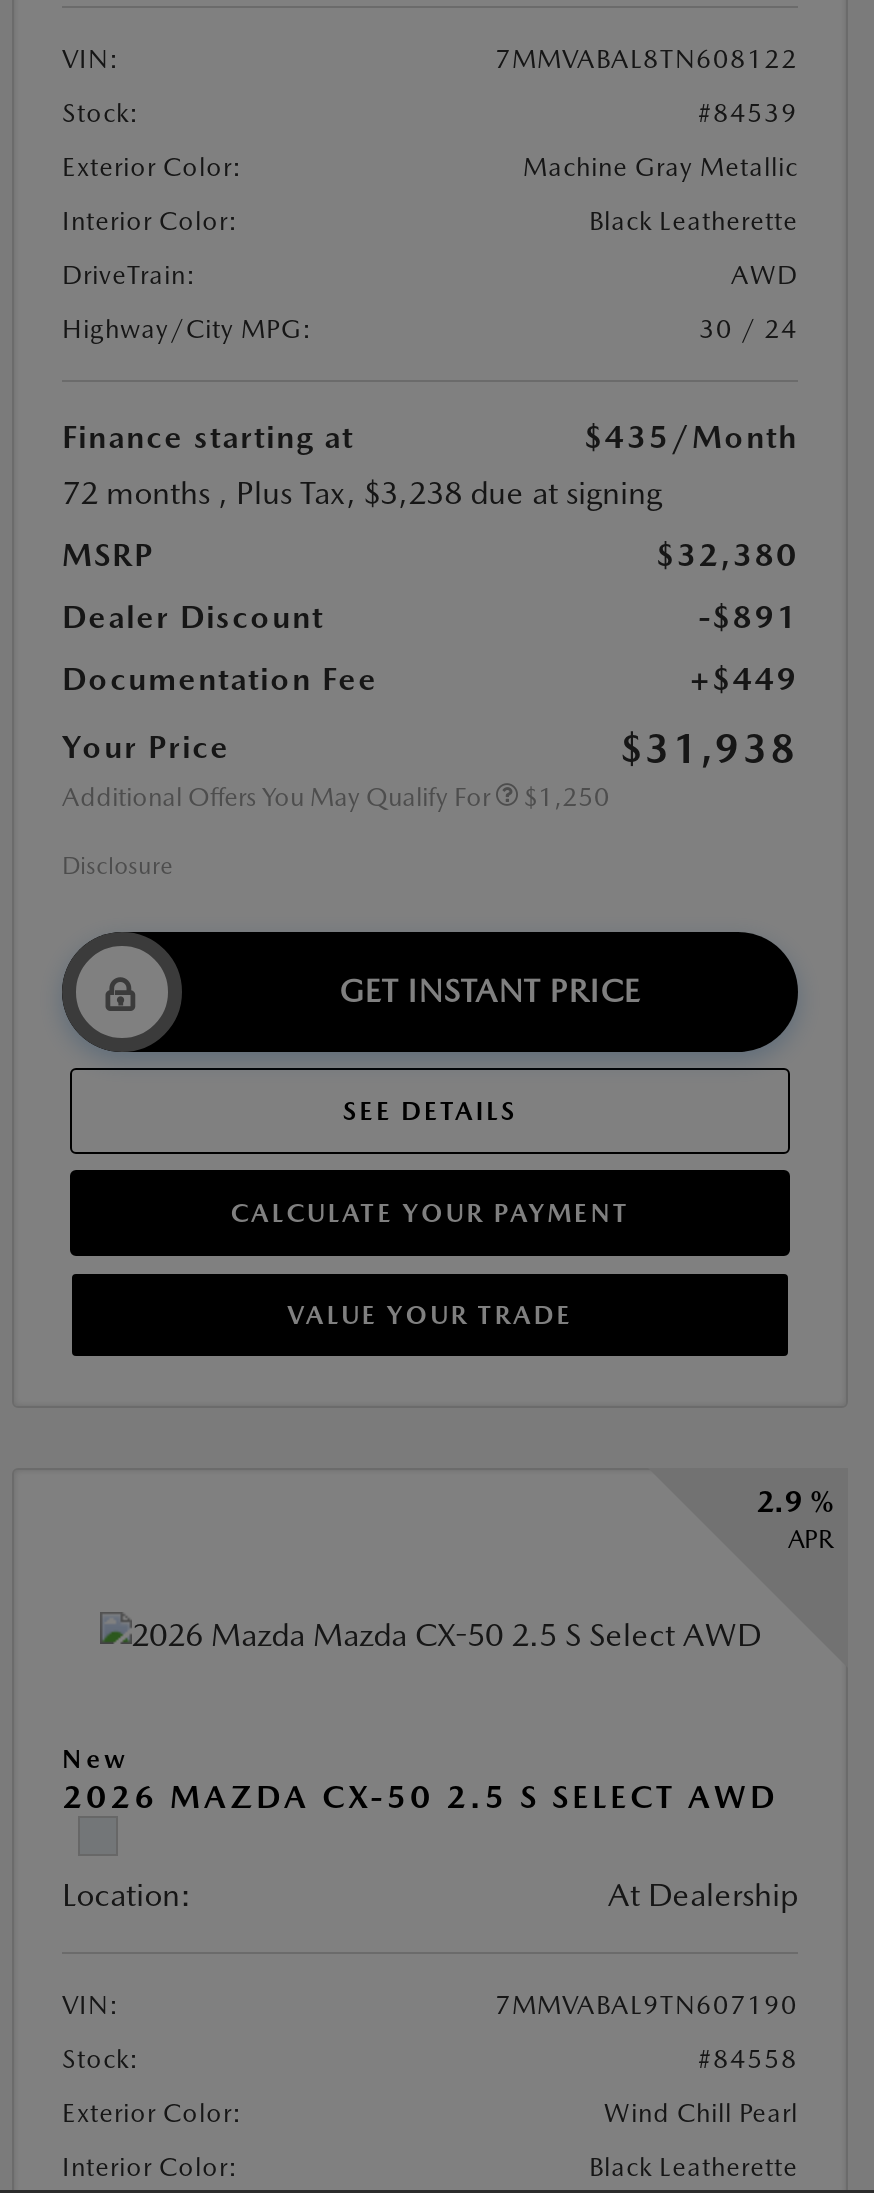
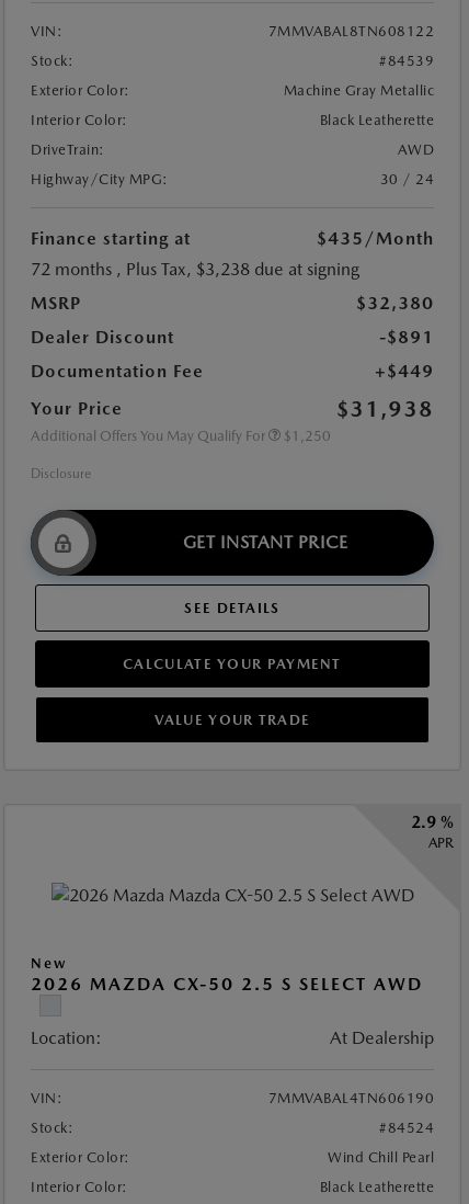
- 7MMVABAL9TN607190
+ 7MMVABAL4TN606190

- #84558
+ #84524
